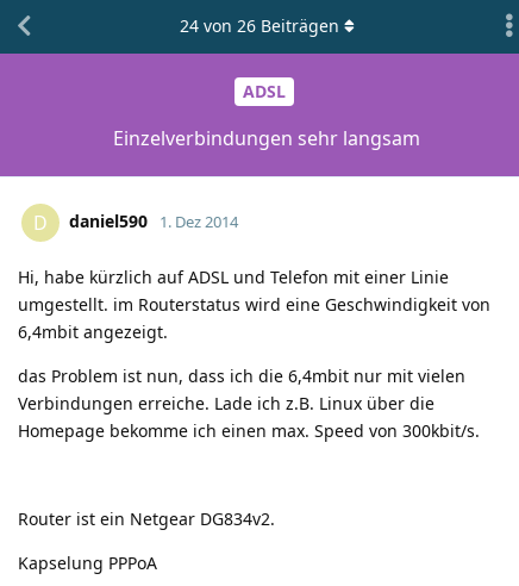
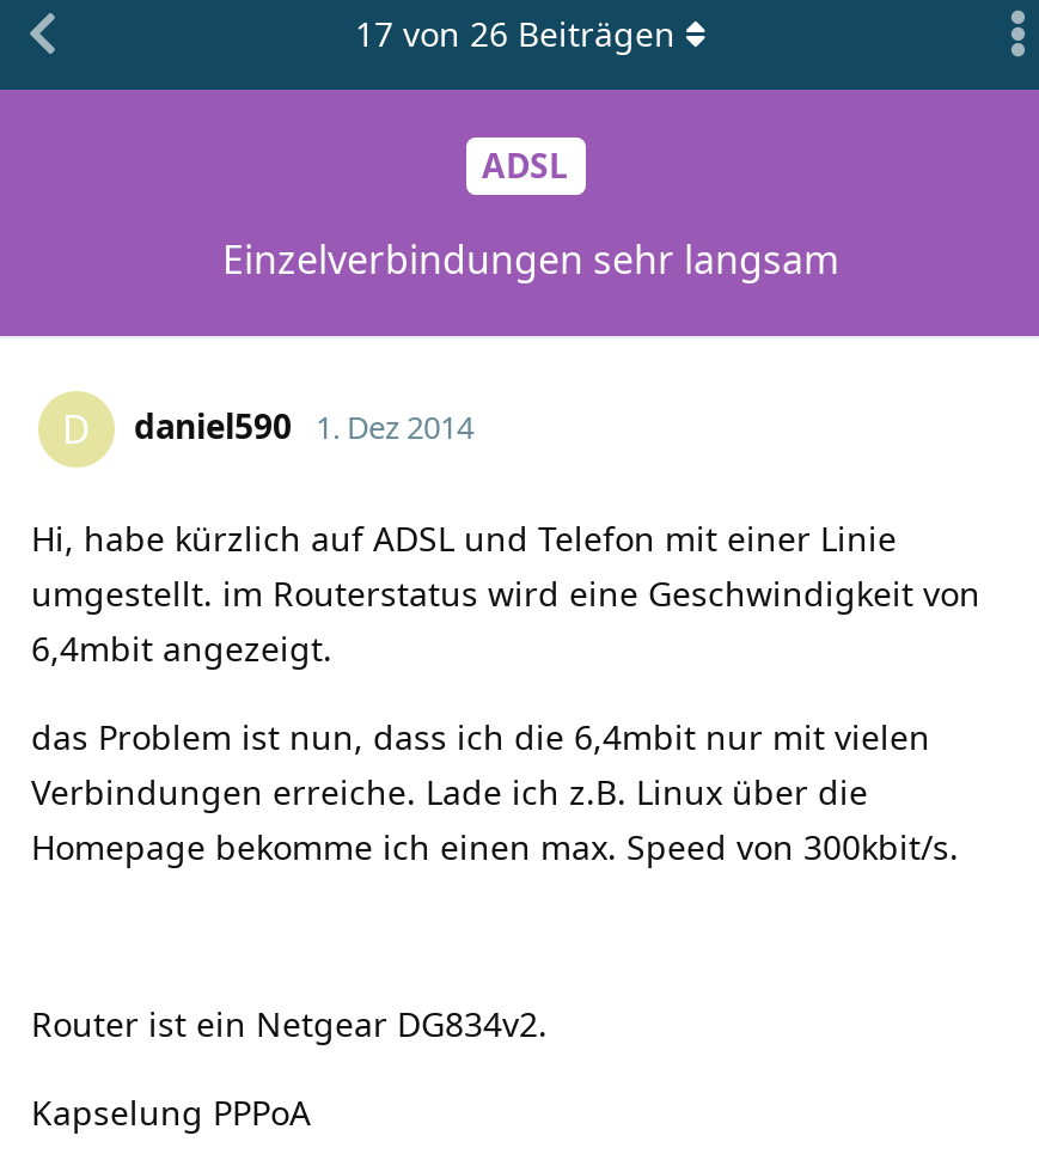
- 24 von 26 Beiträgen
+ 17 von 26 Beiträgen
